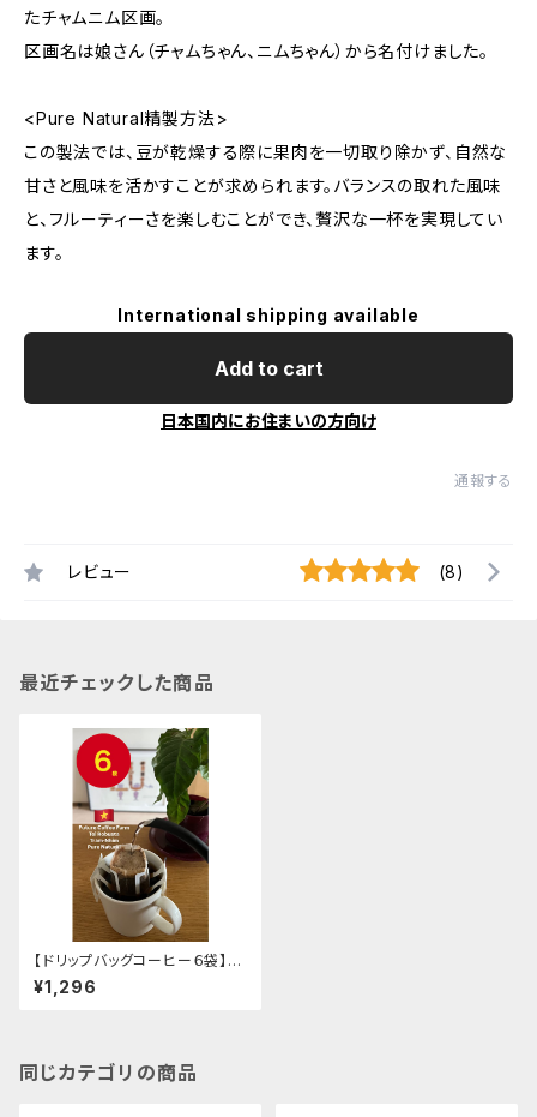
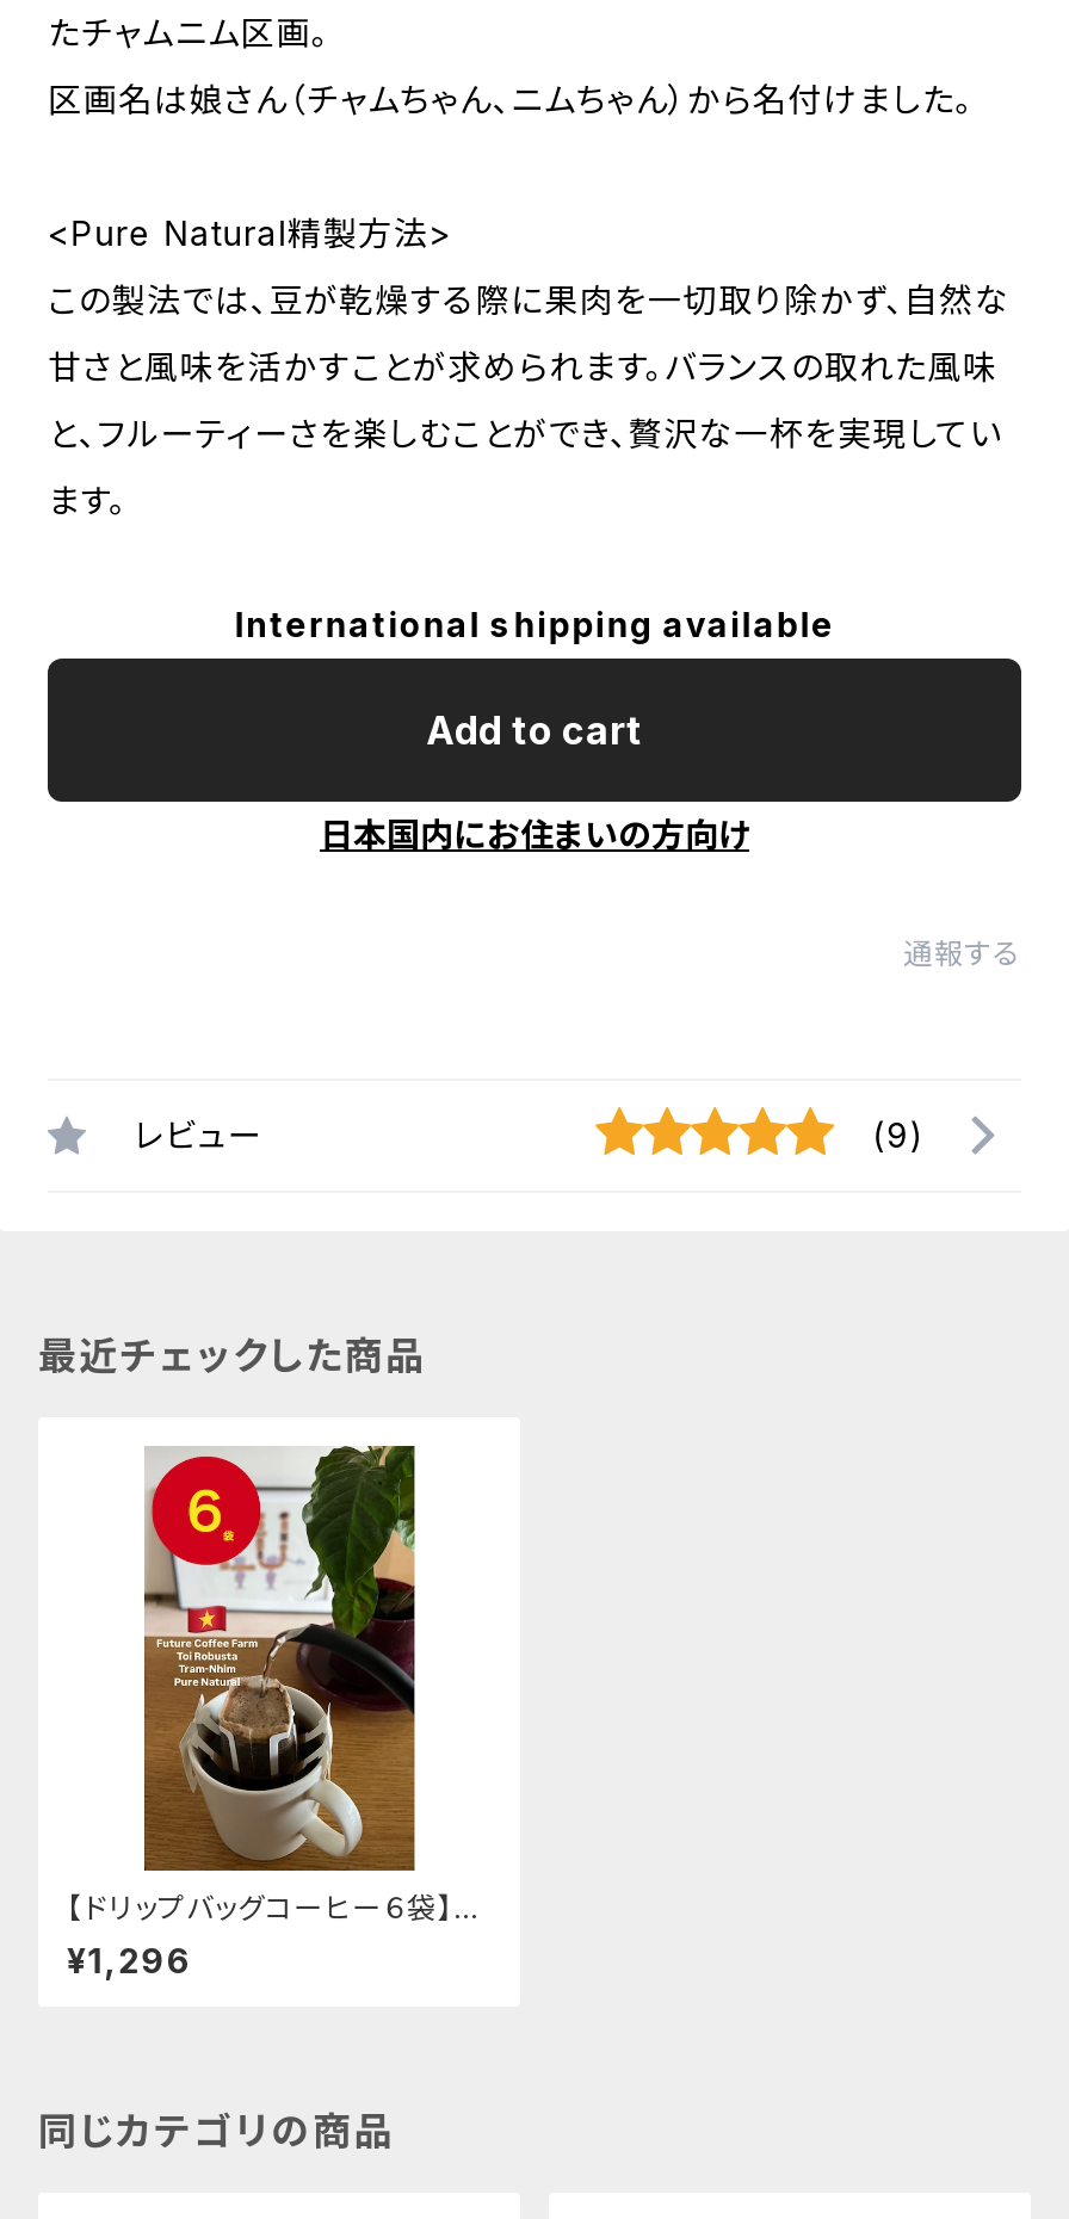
- (8)
+ (9)
